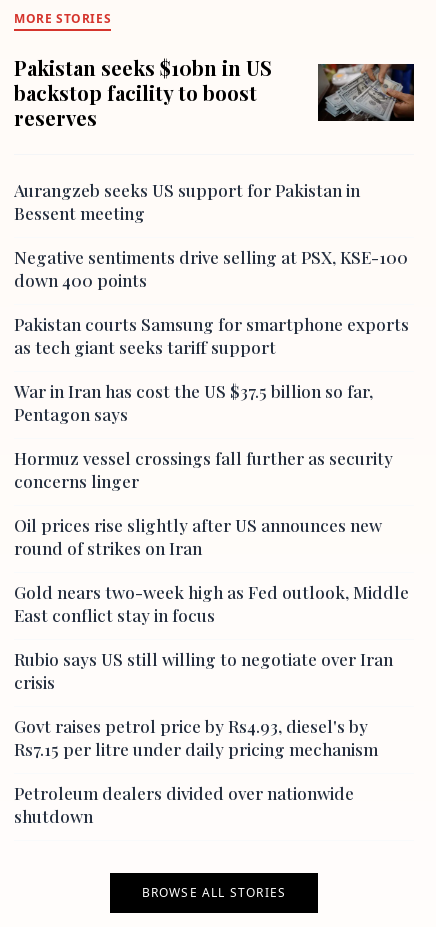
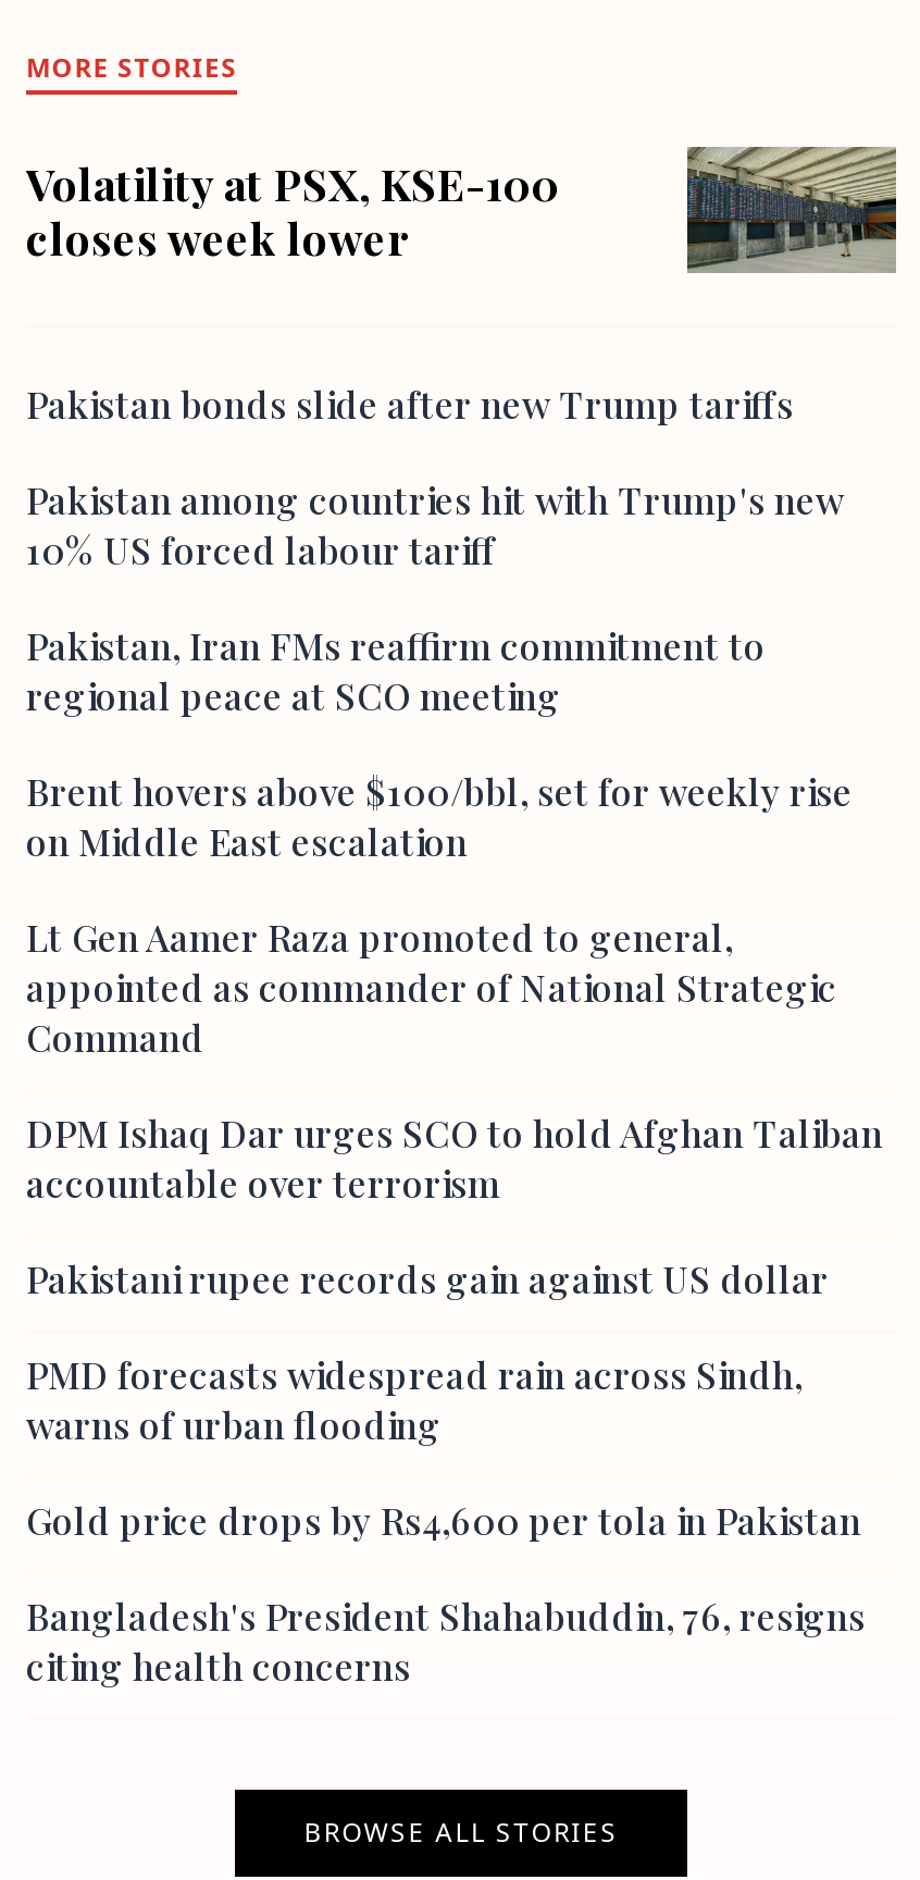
- Pakistan seeks $10bn in US
- backstop facility to boost
- reserves
+ Volatility at PSX, KSE-100
+ closes week lower

- [image]
+ [image]

- Aurangzeb seeks US support for Pakistan in
- Bessent meeting
+ Pakistan bonds slide after new Trump tariffs

- Negative sentiments drive selling at PSX, KSE-100
- down 400 points
+ Pakistan among countries hit with Trump's new
+ 10% US forced labour tariff

- Pakistan courts Samsung for smartphone exports
- as tech giant seeks tariff support
+ Pakistan, Iran FMs reaffirm commitment to
+ regional peace at SCO meeting

- War in Iran has cost the US $37.5 billion so far,
- Pentagon says
+ Brent hovers above $100/bbl, set for weekly rise
+ on Middle East escalation

- Hormuz vessel crossings fall further as security
- concerns linger
+ Lt Gen Aamer Raza promoted to general,
+ appointed as commander of National Strategic
+ Command

- Oil prices rise slightly after US announces new
- round of strikes on Iran
+ DPM Ishaq Dar urges SCO to hold Afghan Taliban
+ accountable over terrorism

- Gold nears two-week high as Fed outlook, Middle
- East conflict stay in focus
+ Pakistani rupee records gain against US dollar

- Rubio says US still willing to negotiate over Iran
- crisis
+ PMD forecasts widespread rain across Sindh,
+ warns of urban flooding

- Govt raises petrol price by Rs4.93, diesel's by
- Rs7.15 per litre under daily pricing mechanism
+ Gold price drops by Rs4,600 per tola in Pakistan

- Petroleum dealers divided over nationwide
- shutdown
+ Bangladesh's President Shahabuddin, 76, resigns
+ citing health concerns
